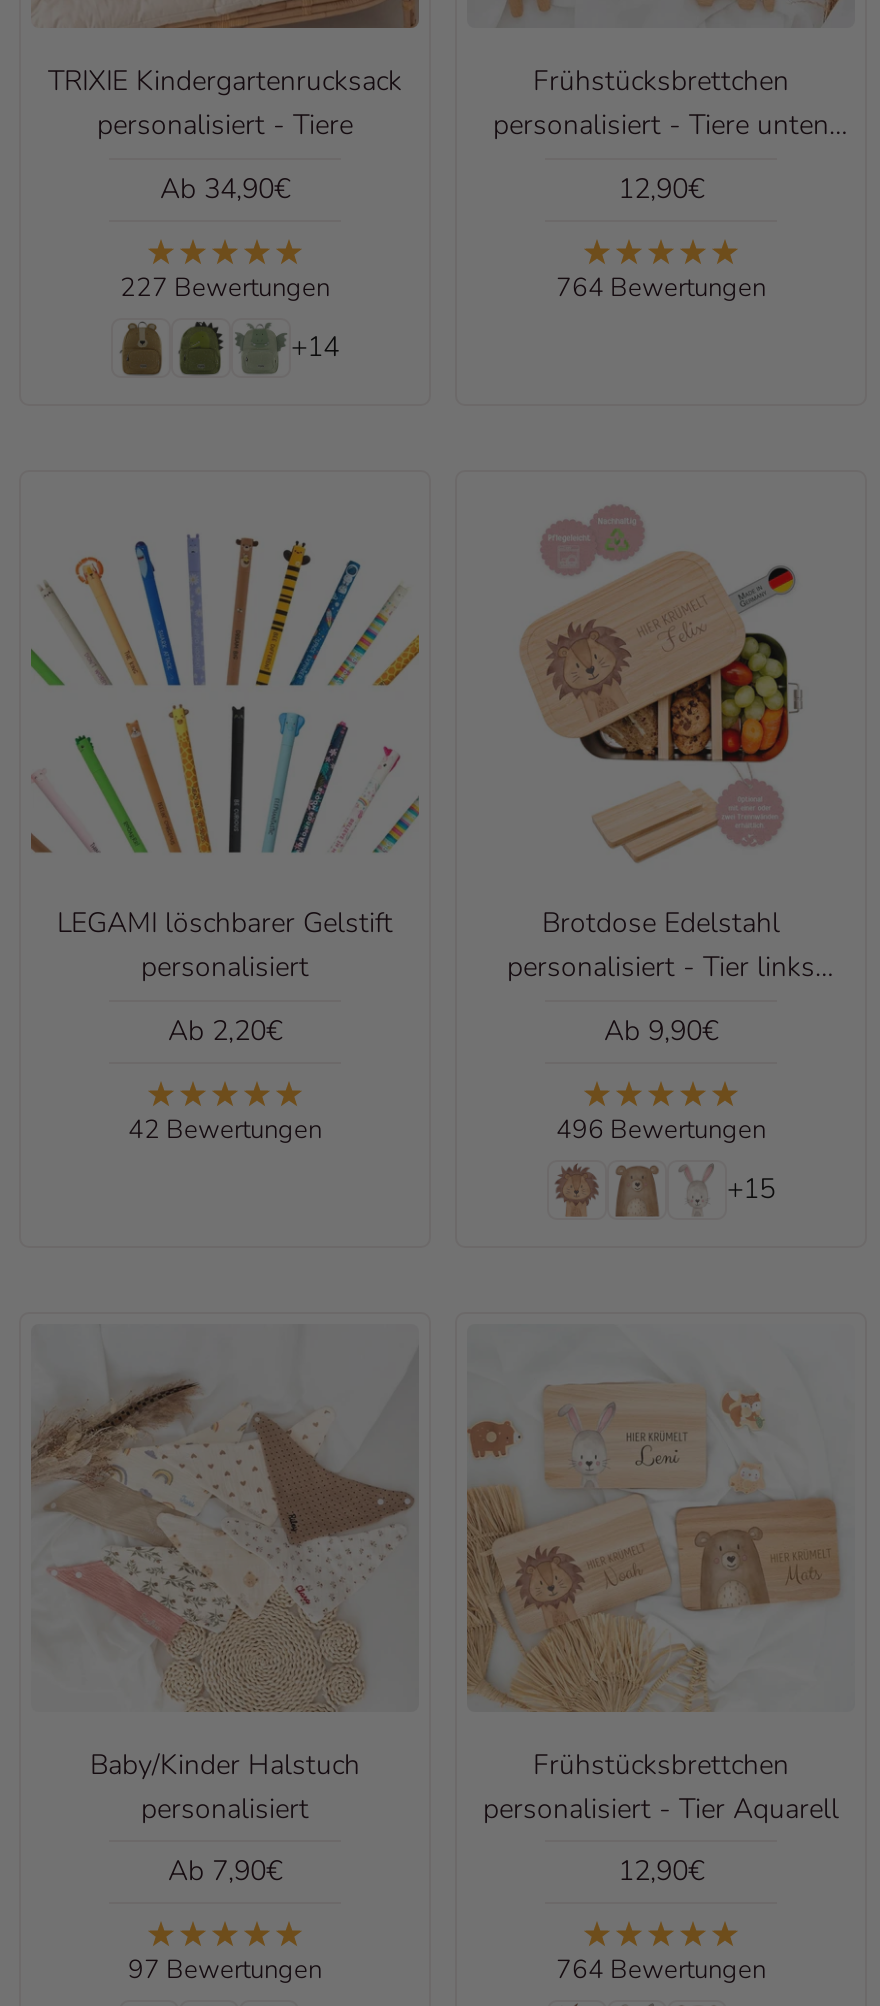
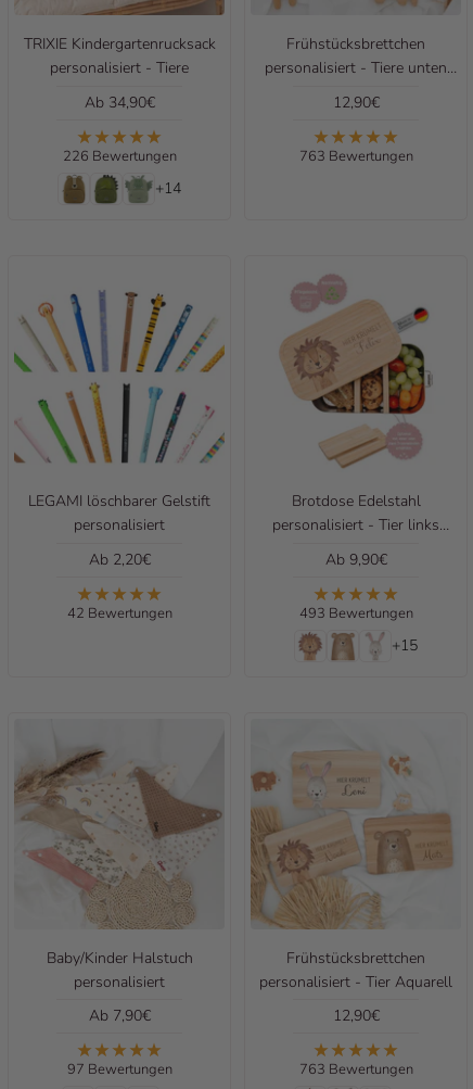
- 227 Bewertungen
+ 226 Bewertungen

- 764 Bewertungen
+ 763 Bewertungen

- 496 Bewertungen
+ 493 Bewertungen

- 764 Bewertungen
+ 763 Bewertungen
